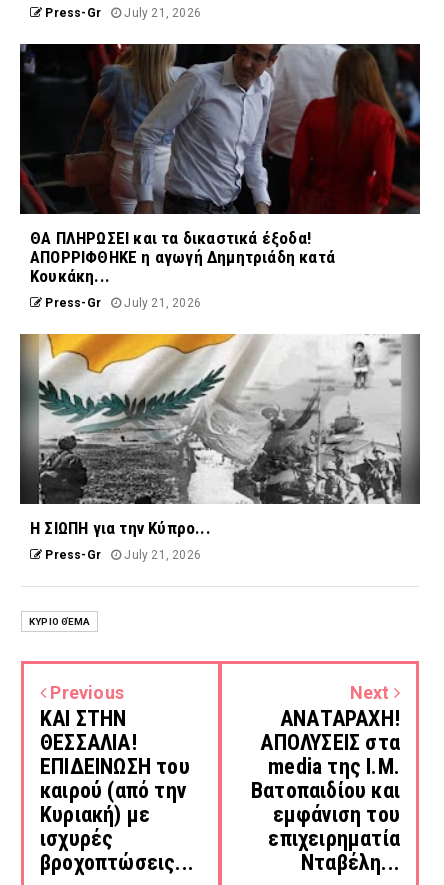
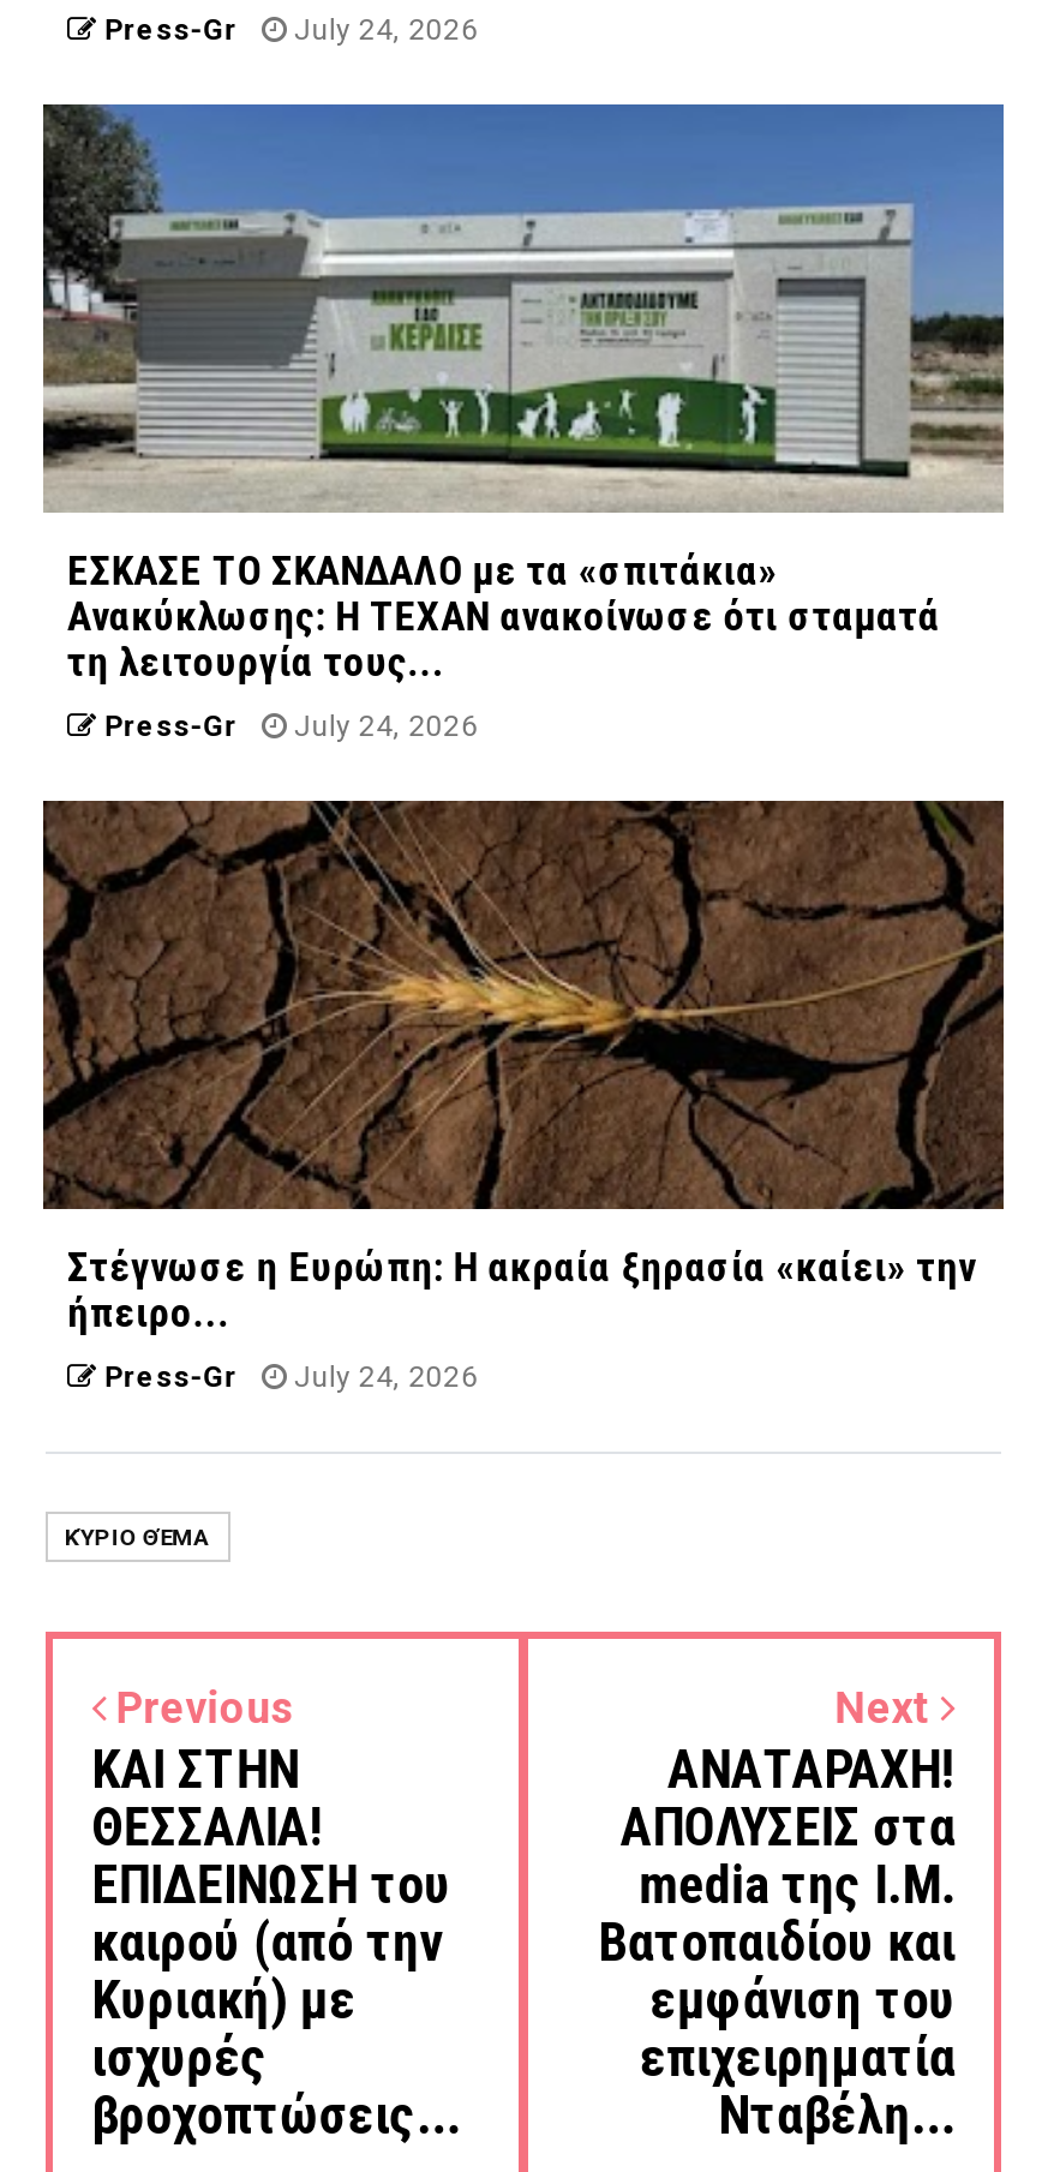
- Press-Gr July 21, 2026
+ Press-Gr July 24, 2026

- [image]
- ΘΑ ΠΛΗΡΩΣΕΙ και τα δικαστικά έξοδα!
- ΑΠΟΡΡΙΦΘΗΚΕ η αγωγή Δημητριάδη κατά
- Κουκάκη...
+ [image]
+ ΕΣΚΑΣΕ ΤΟ ΣΚΑΝΔΑΛΟ με τα «σπιτάκια»
+ Ανακύκλωσης: Η TEXAN ανακοίνωσε ότι σταματά
+ τη λειτουργία τους...

- Press-Gr July 21, 2026
+ Press-Gr July 24, 2026

- [image]
- H ΣΙΩΠΗ για την Κύπρο...
+ [image]
+ Στέγνωσε η Ευρώπη: Η ακραία ξηρασία «καίει» την
+ ήπειρο...

- Press-Gr July 21, 2026
+ Press-Gr July 24, 2026
